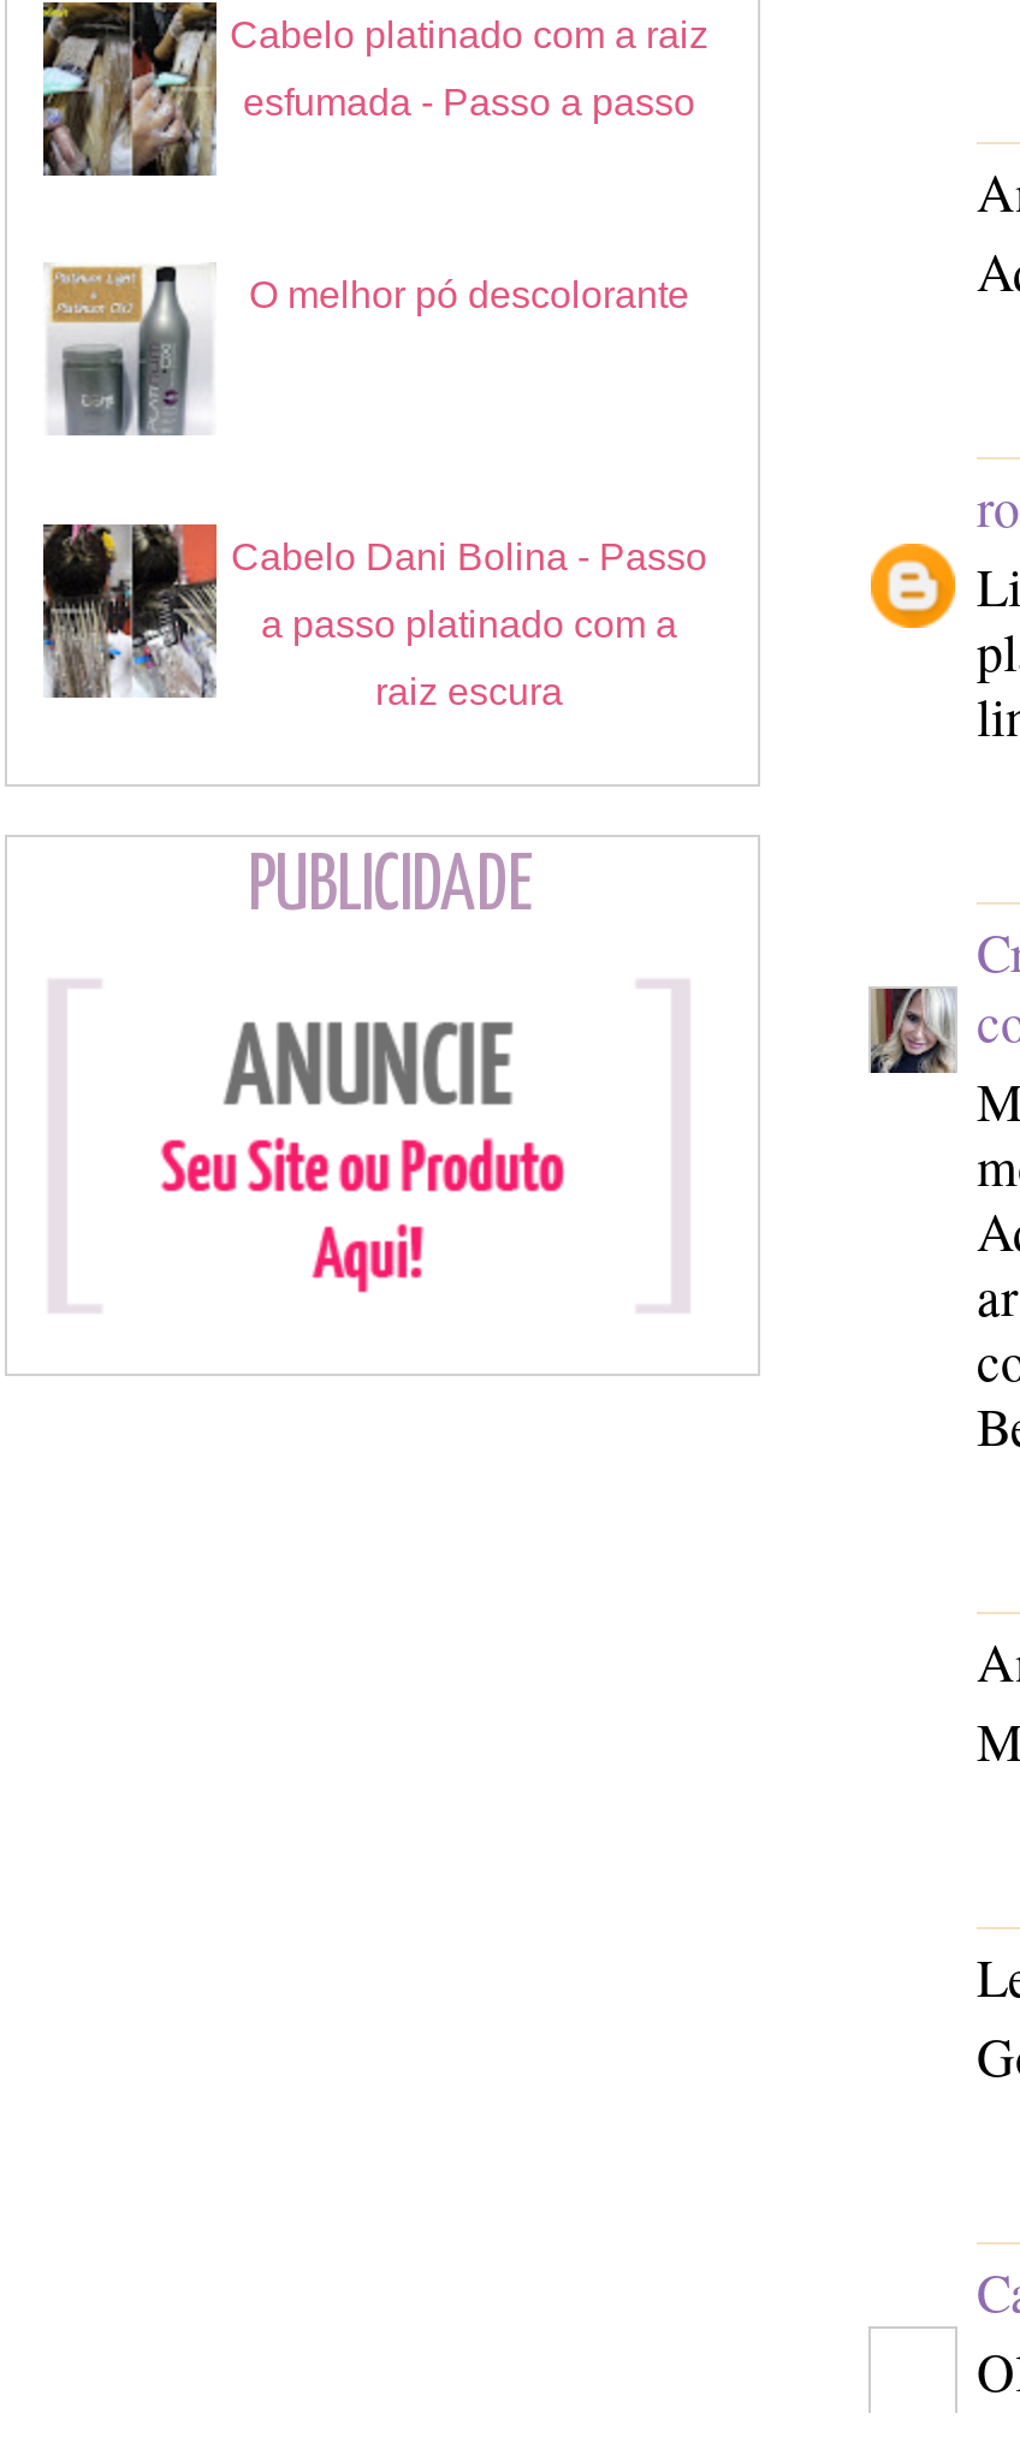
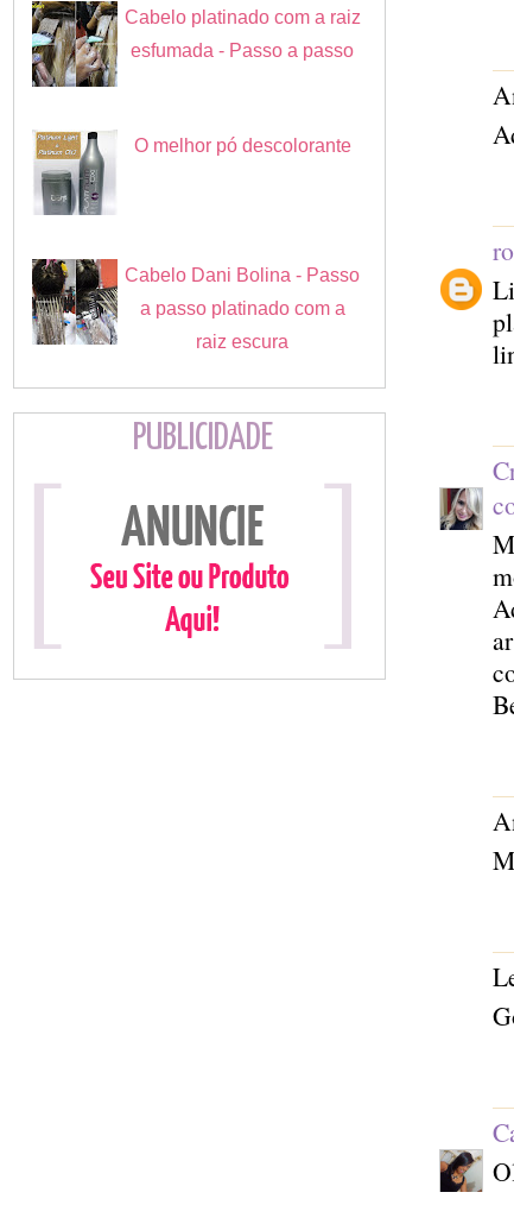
+ [image]
